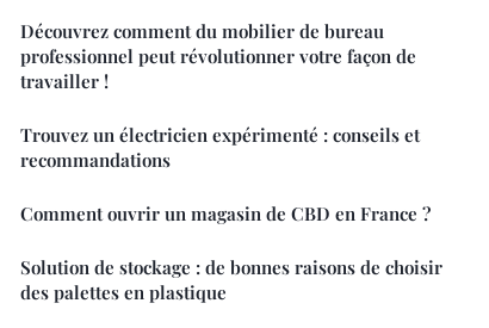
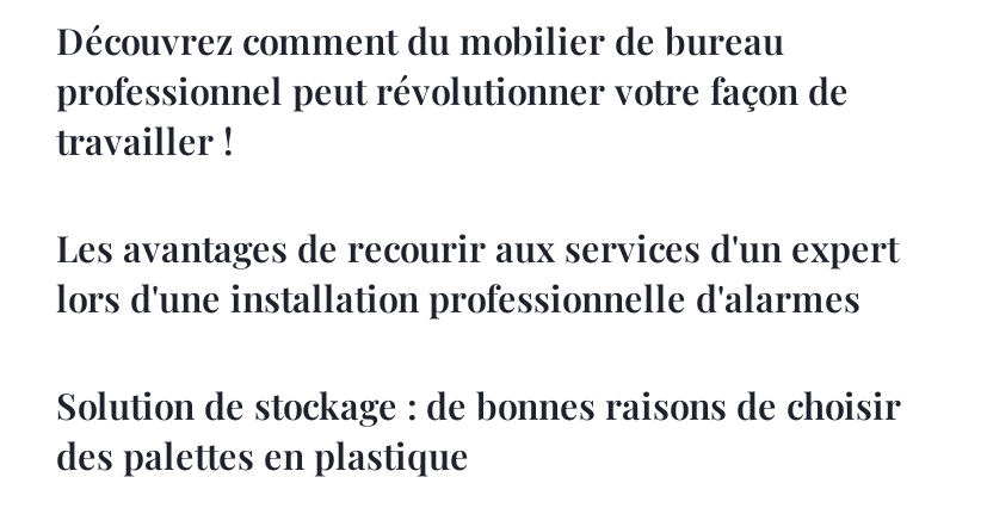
- Trouvez un électricien expérimenté : conseils et
- recommandations
- Comment ouvrir un magasin de CBD en France ?
+ Les avantages de recourir aux services d'un expert
+ lors d'une installation professionnelle d'alarmes
